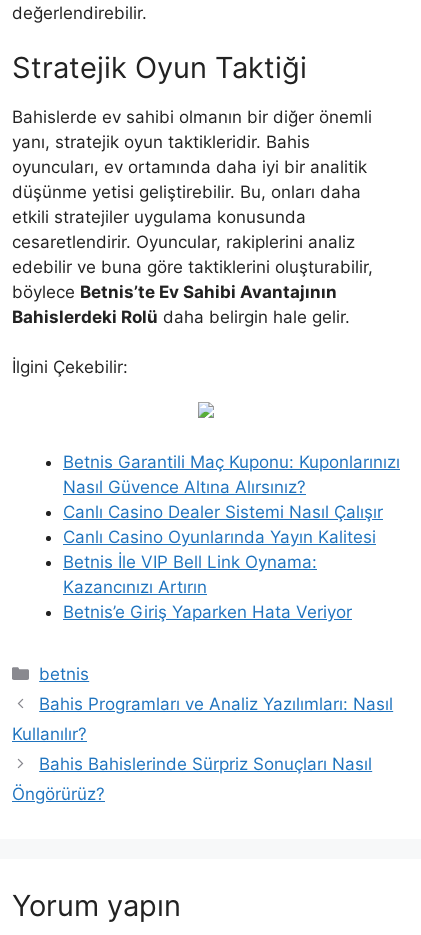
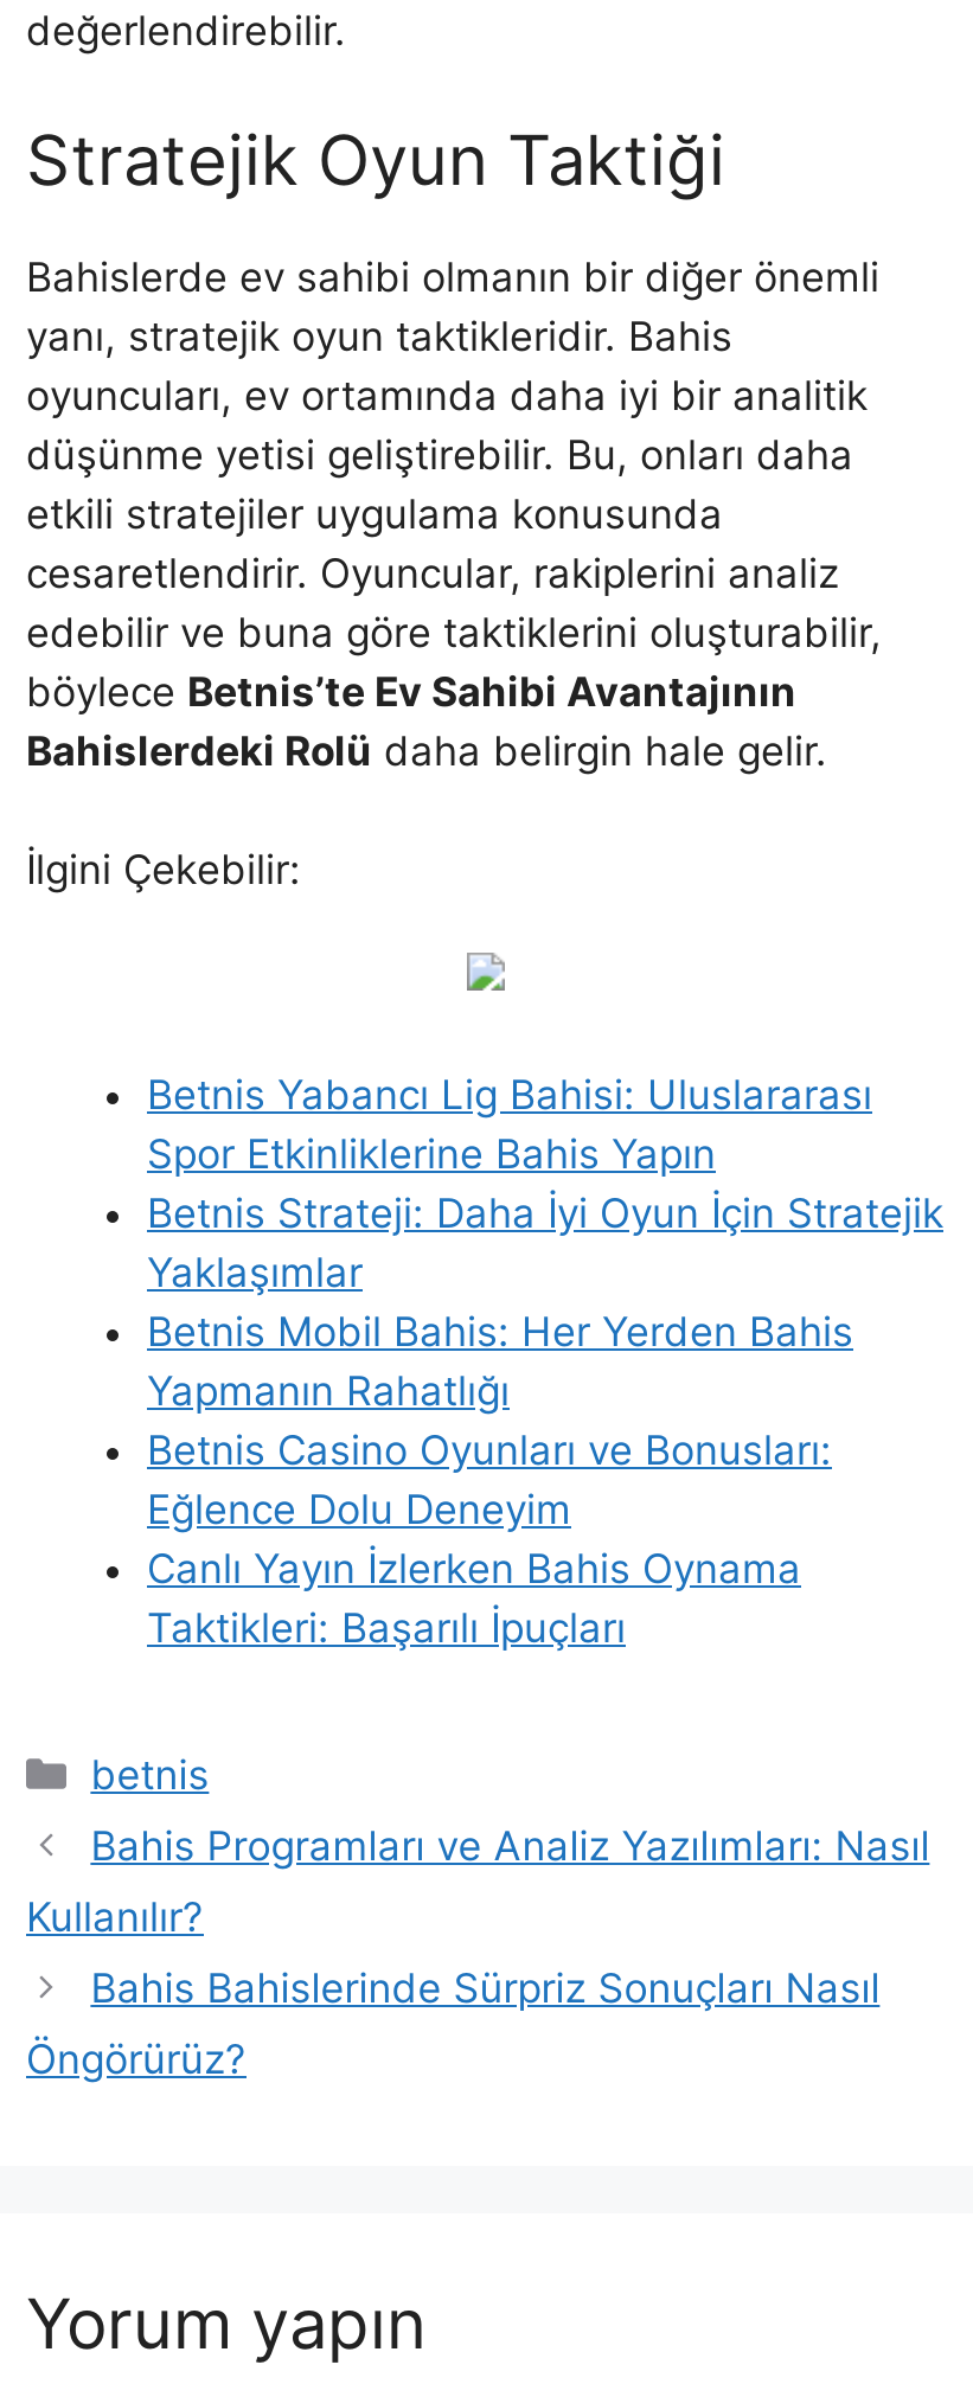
- Betnis Garantili Maç Kuponu: Kuponlarınızı
- Nasıl Güvence Altına Alırsınız?
- Canlı Casino Dealer Sistemi Nasıl Çalışır
- Canlı Casino Oyunlarında Yayın Kalitesi
- Betnis İle VIP Bell Link Oynama:
- Kazancınızı Artırın
- Betnis’e Giriş Yaparken Hata Veriyor
+ Betnis Yabancı Lig Bahisi: Uluslararası
+ Spor Etkinliklerine Bahis Yapın
+ Betnis Strateji: Daha İyi Oyun İçin Stratejik
+ Yaklaşımlar
+ Betnis Mobil Bahis: Her Yerden Bahis
+ Yapmanın Rahatlığı
+ Betnis Casino Oyunları ve Bonusları:
+ Eğlence Dolu Deneyim
+ Canlı Yayın İzlerken Bahis Oynama
+ Taktikleri: Başarılı İpuçları
